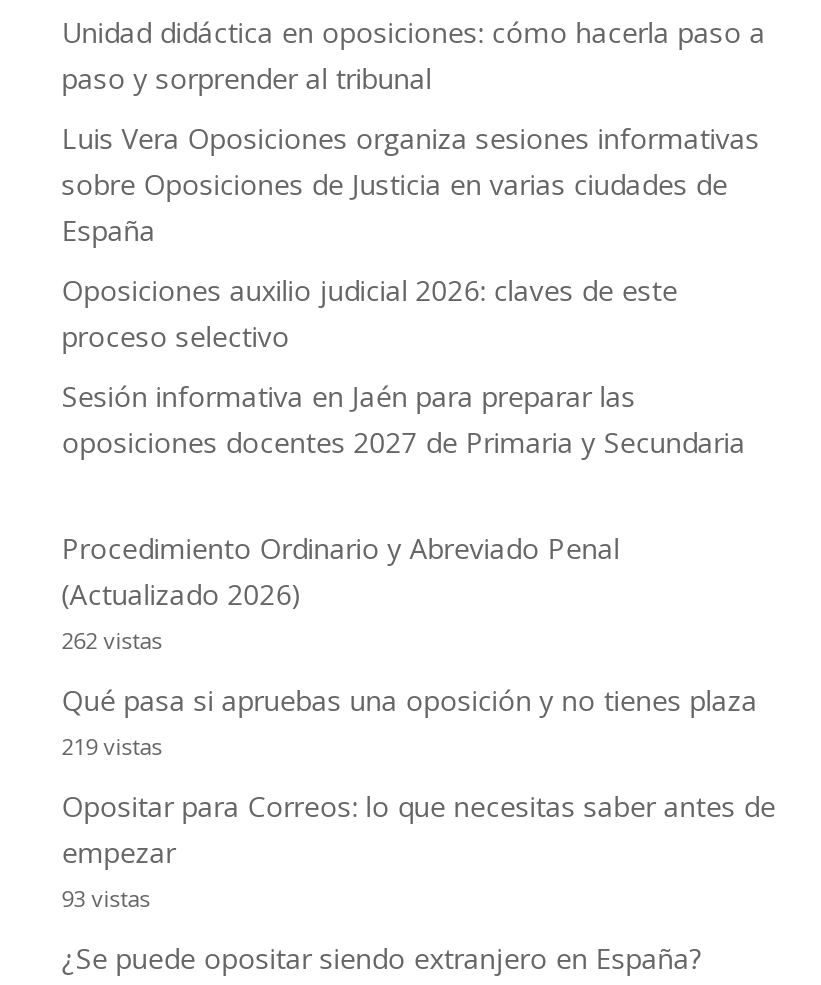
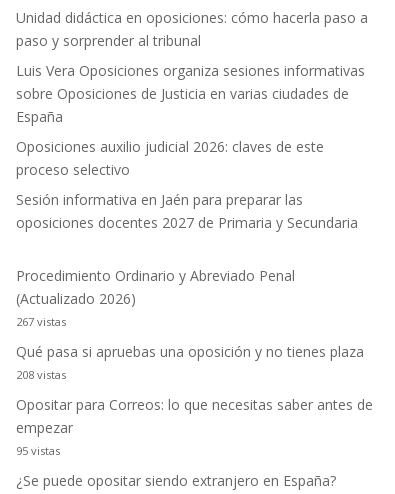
- 262 vistas
+ 267 vistas

- 219 vistas
+ 208 vistas

- 93 vistas
+ 95 vistas
